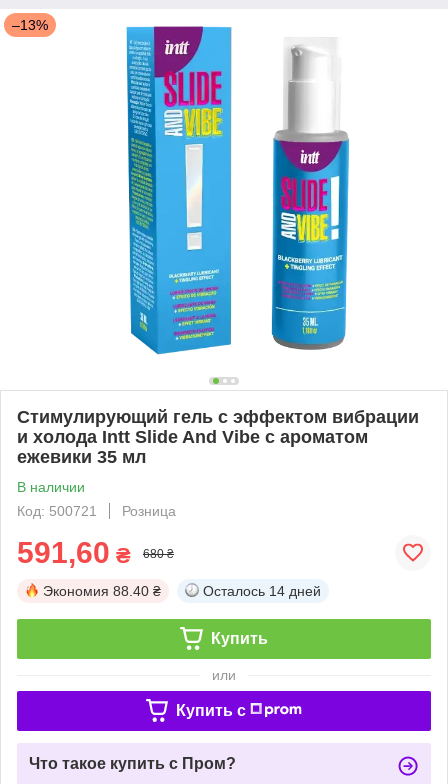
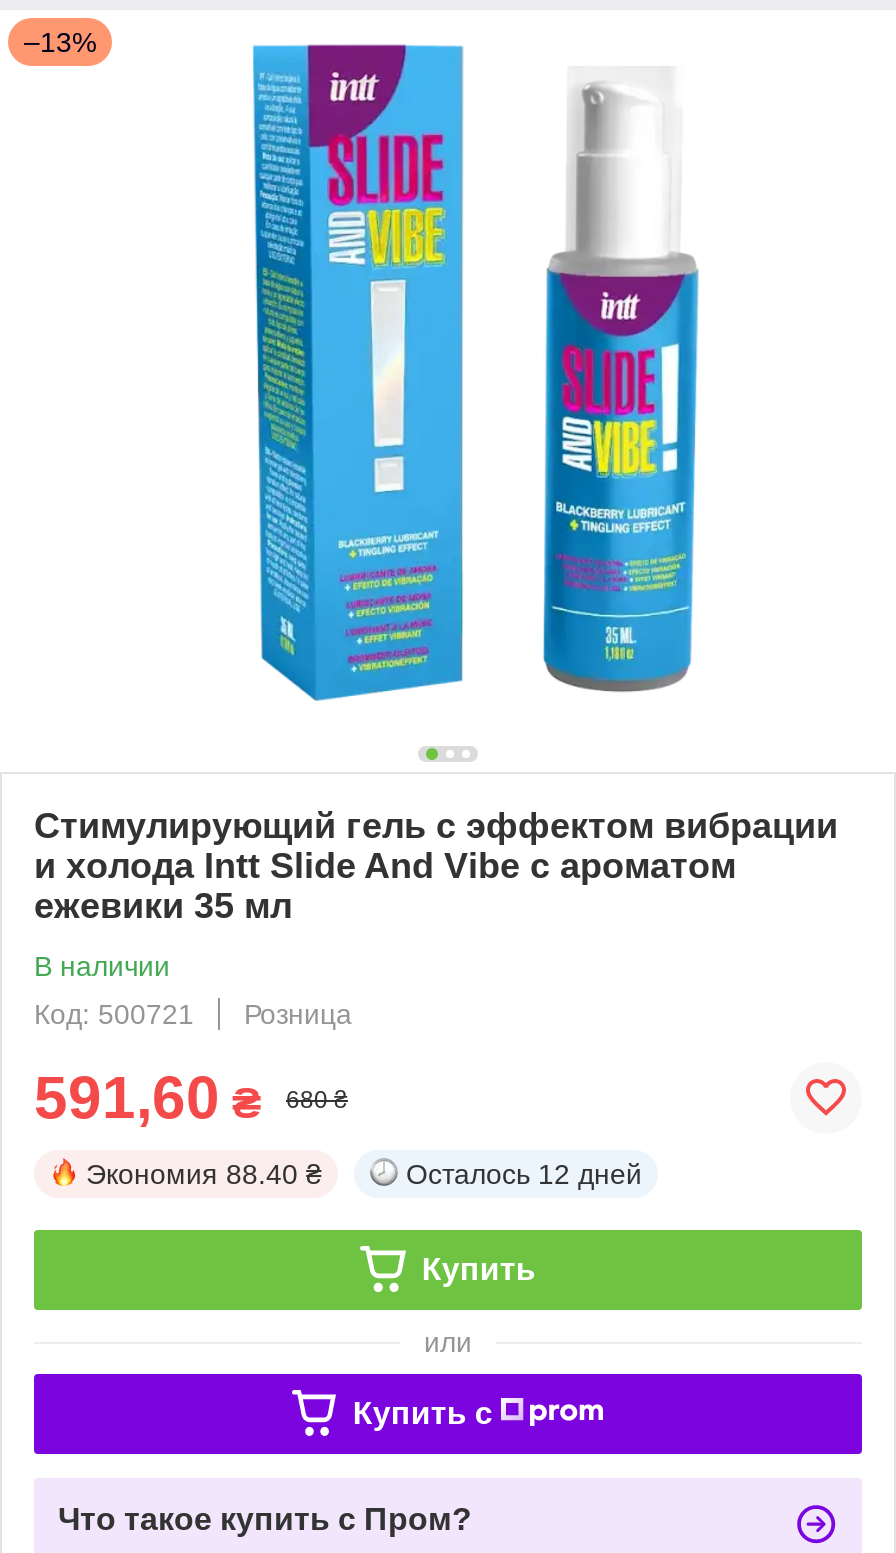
- Осталось 14 дней
+ Осталось 12 дней
